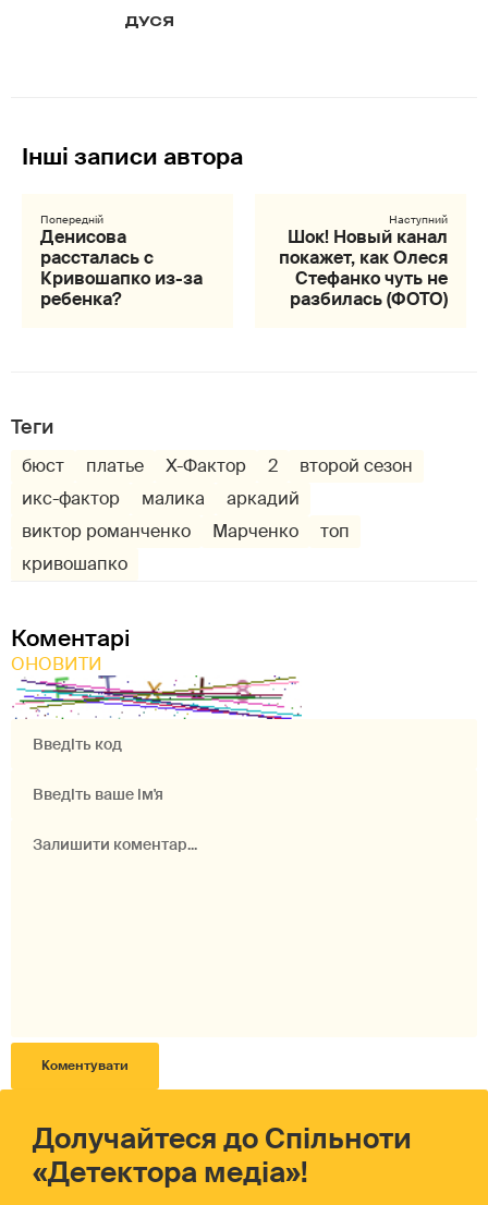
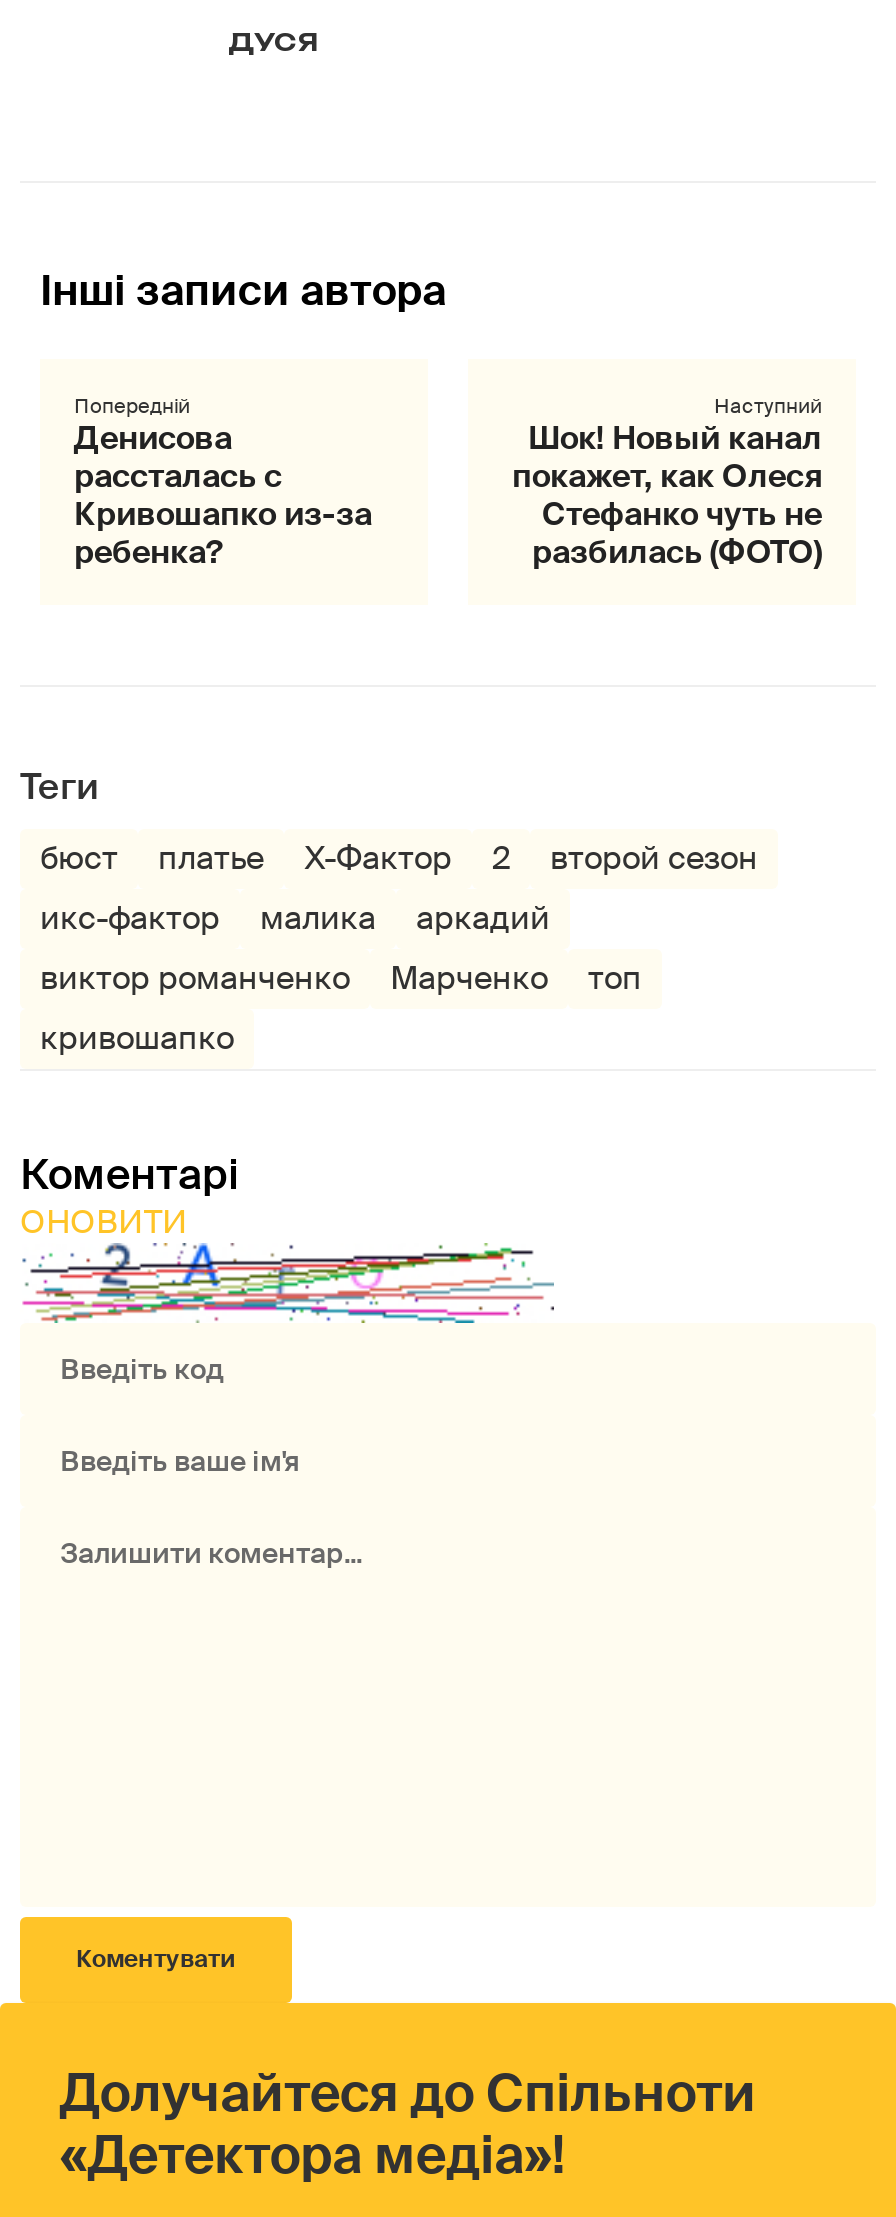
- [image]
+ [image]
